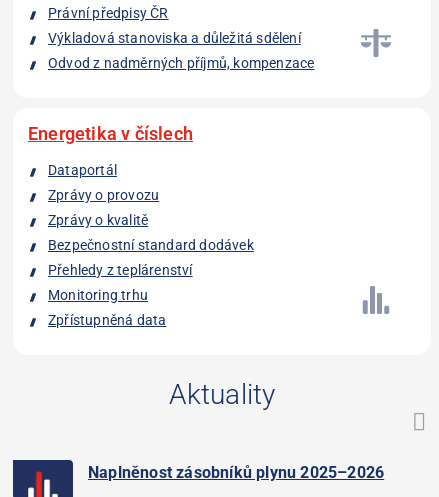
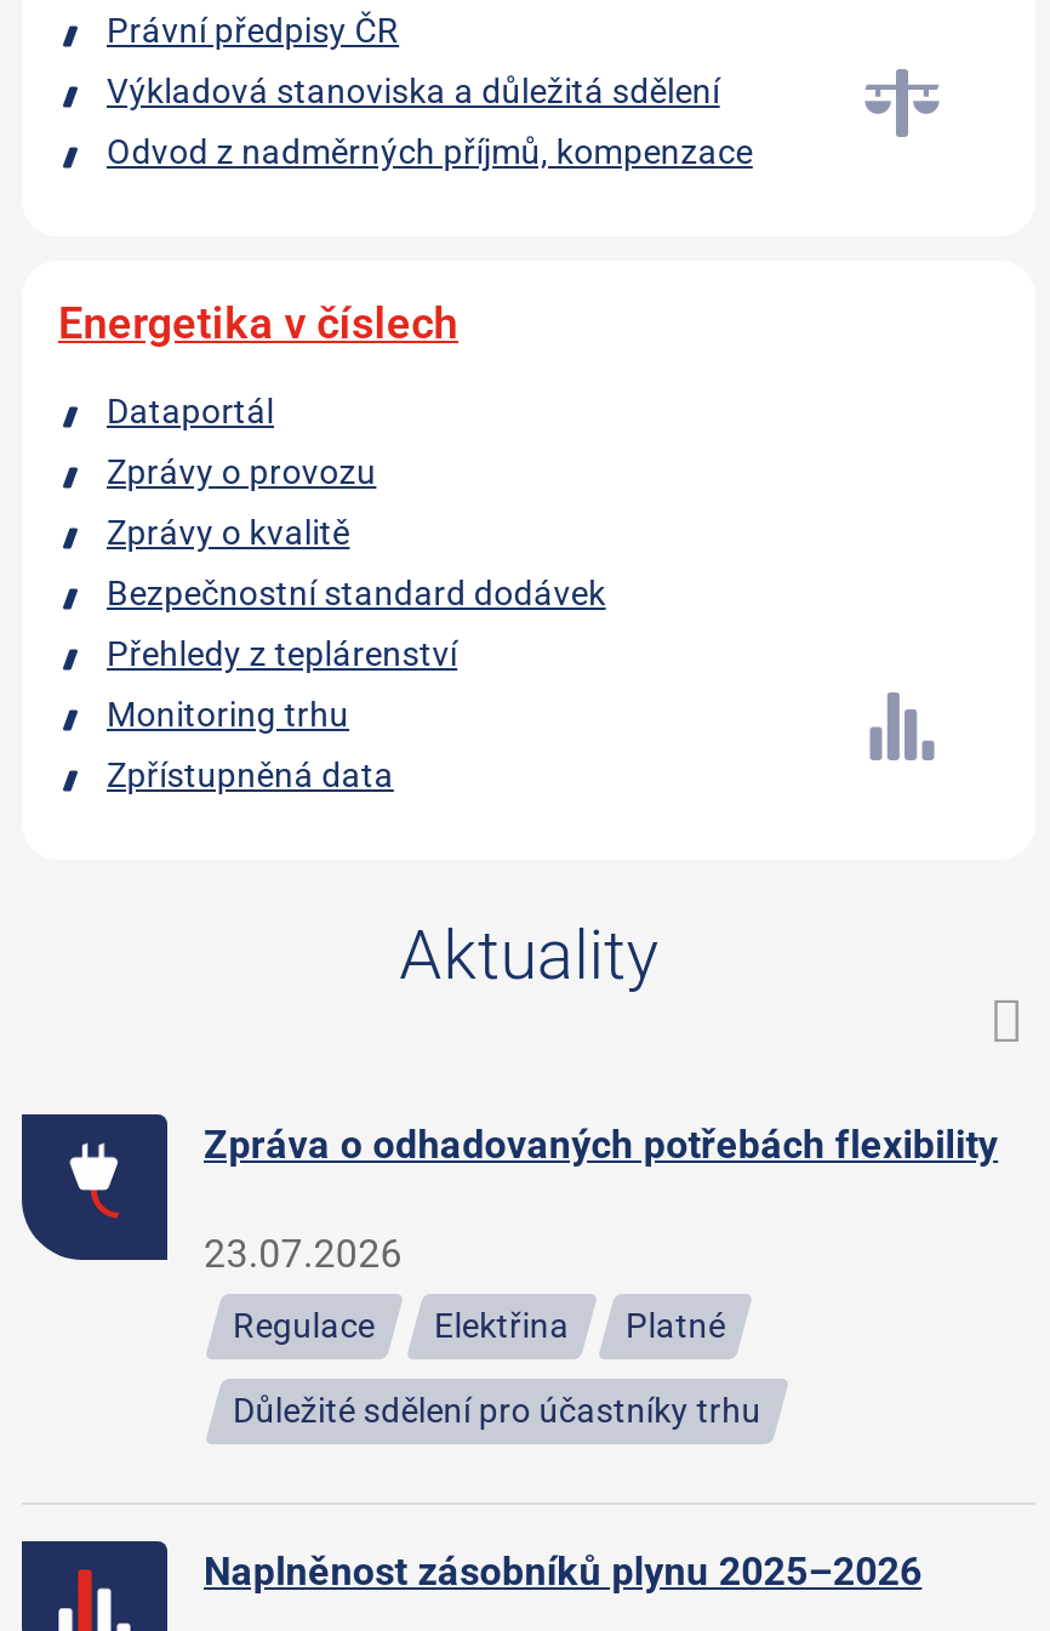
+ [image]
+ Zpráva o odhadovaných potřebách flexibility
+ 23.07.2026
+ Regulace
+ Elektřina
+ Platné
+ Důležité sdělení pro účastníky trhu
